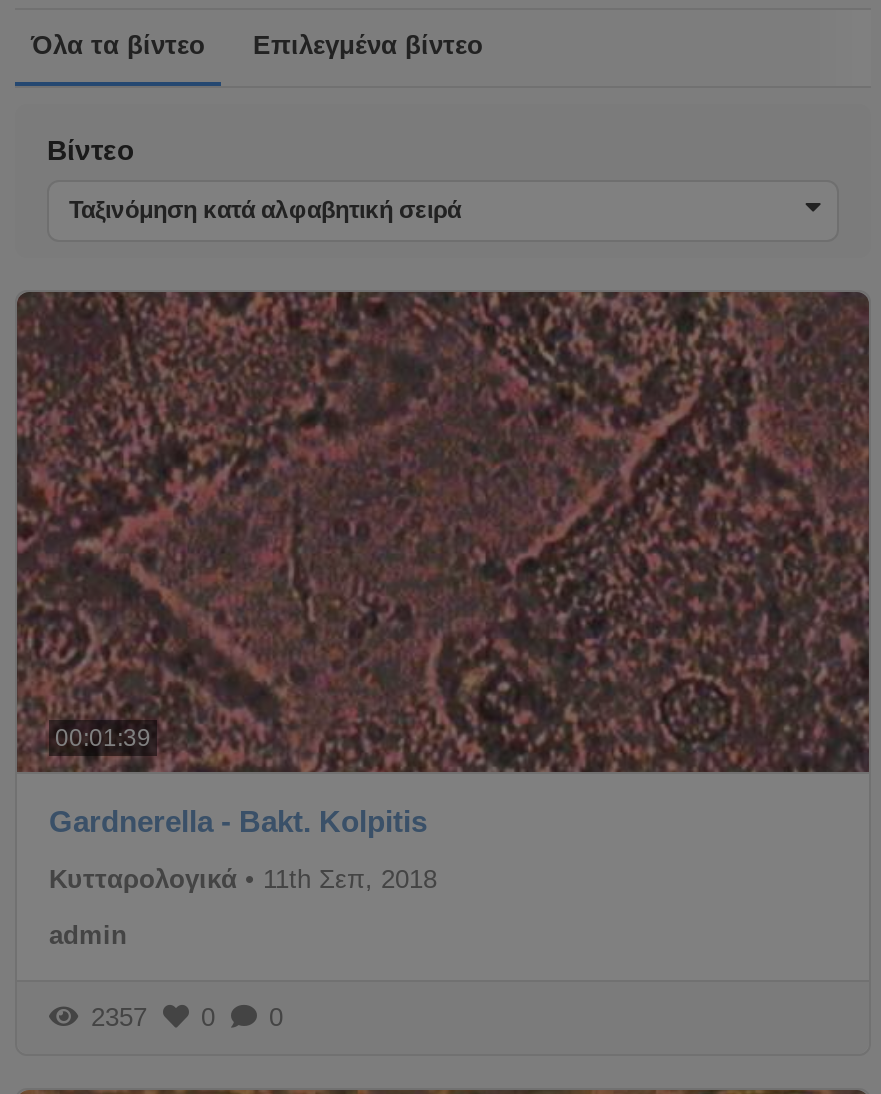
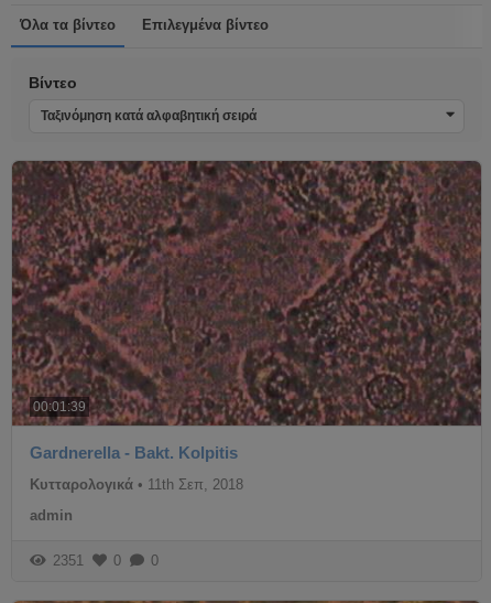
- 2357 0 0
+ 2351 0 0
